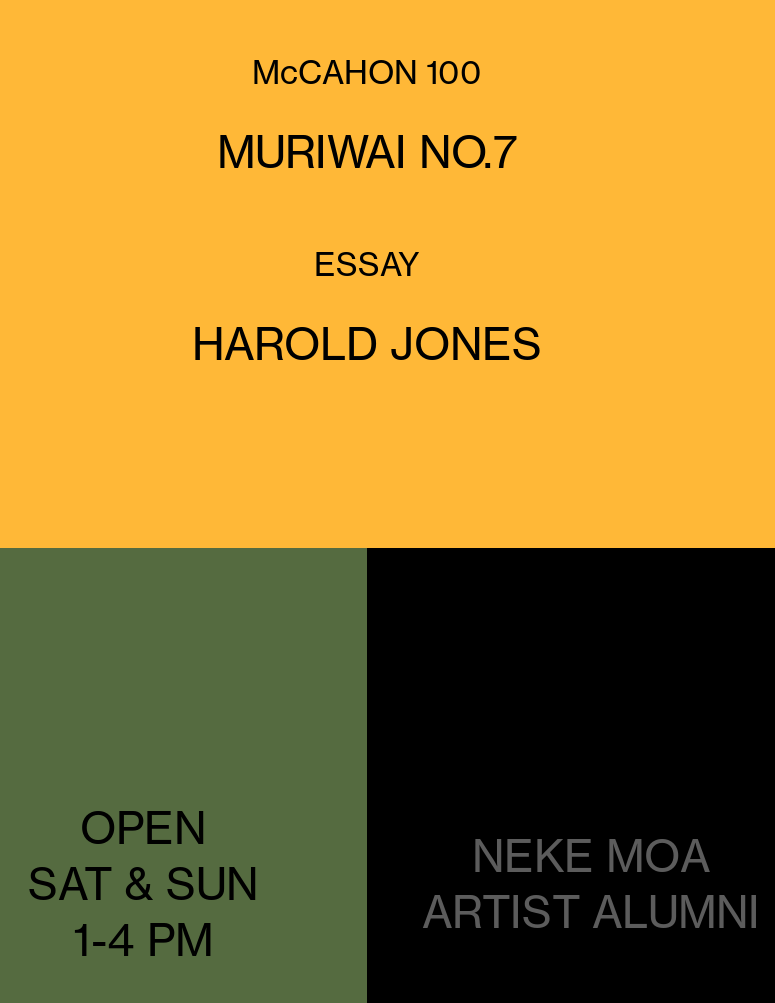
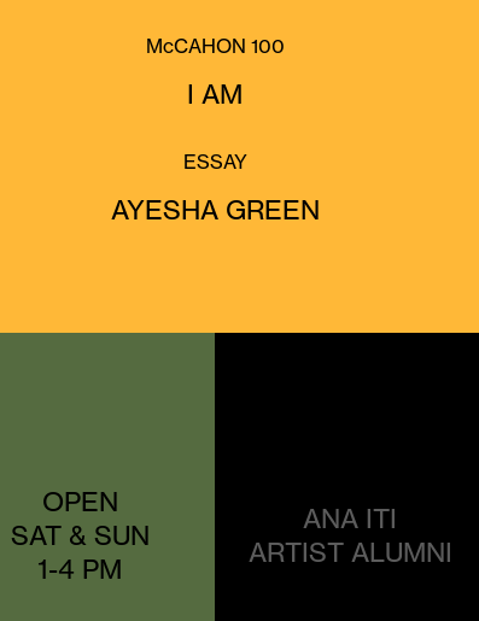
- MURIWAI NO.7
+ I AM

- HAROLD JONES
+ AYESHA GREEN

- NEKE MOA
+ ANA ITI
